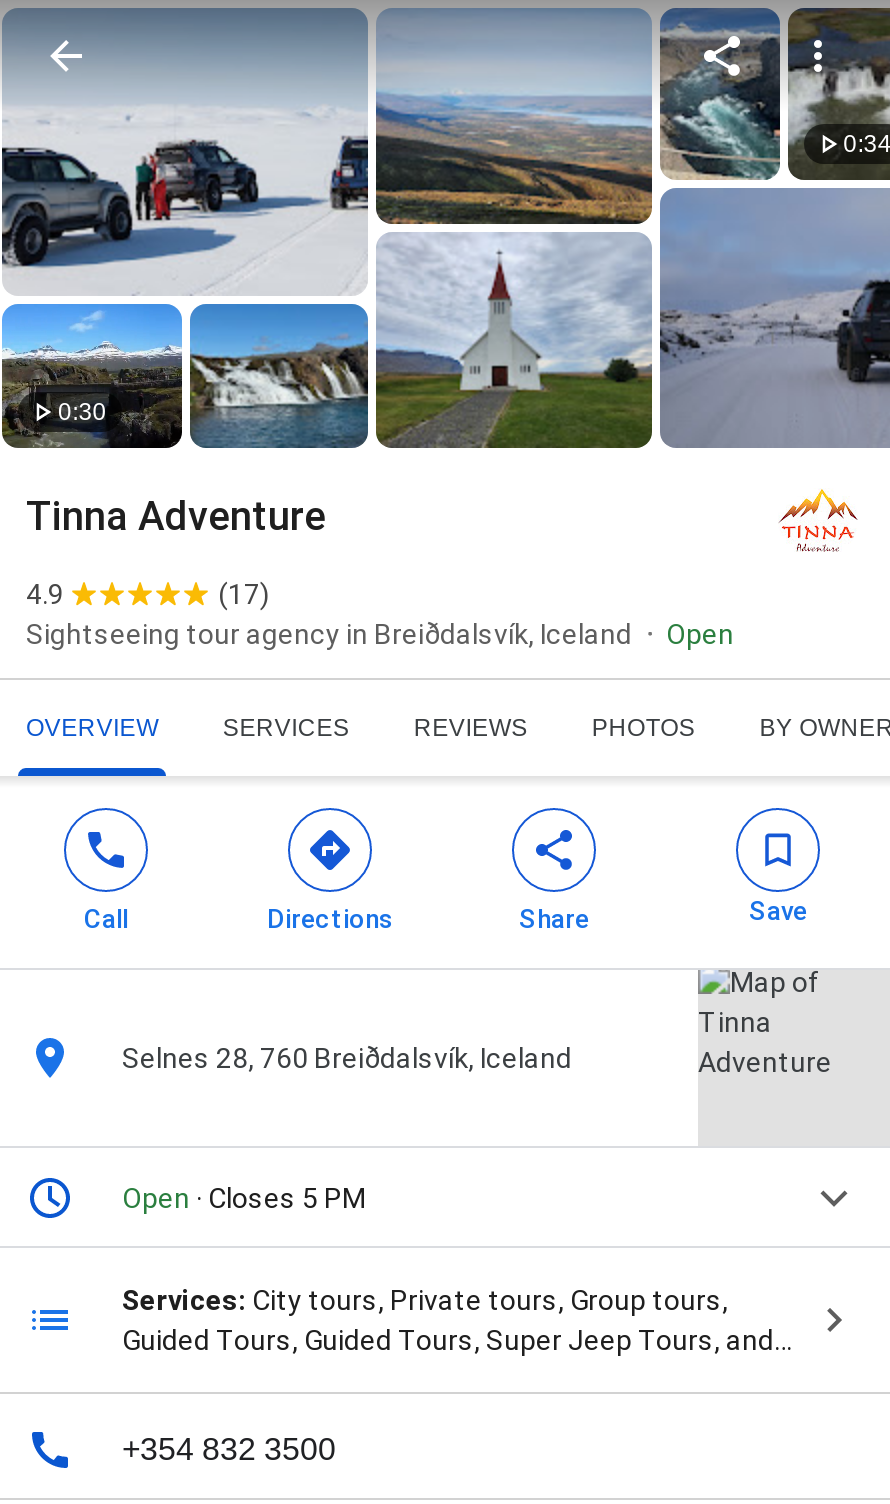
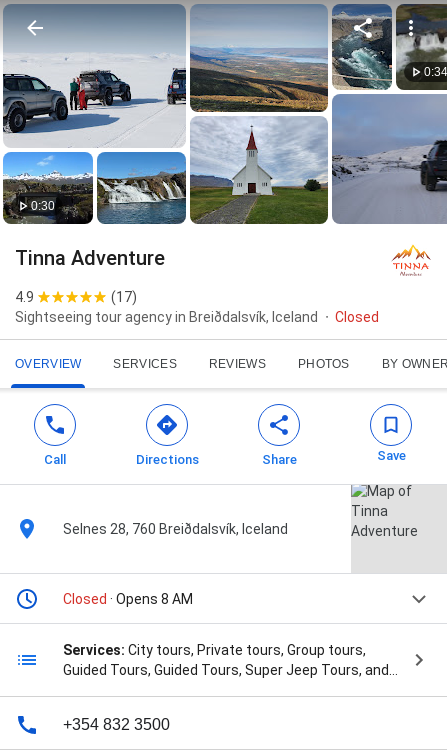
- Open
+ Closed

- Open · Closes 5 PM
+ Closed · Opens 8 AM
